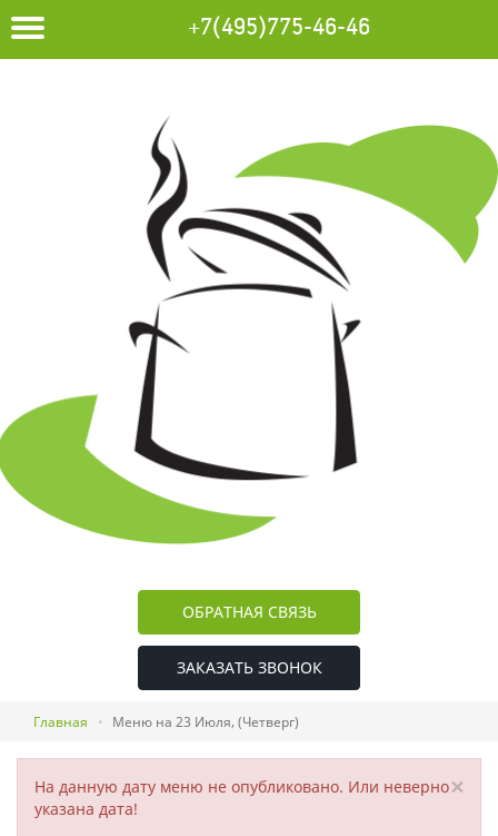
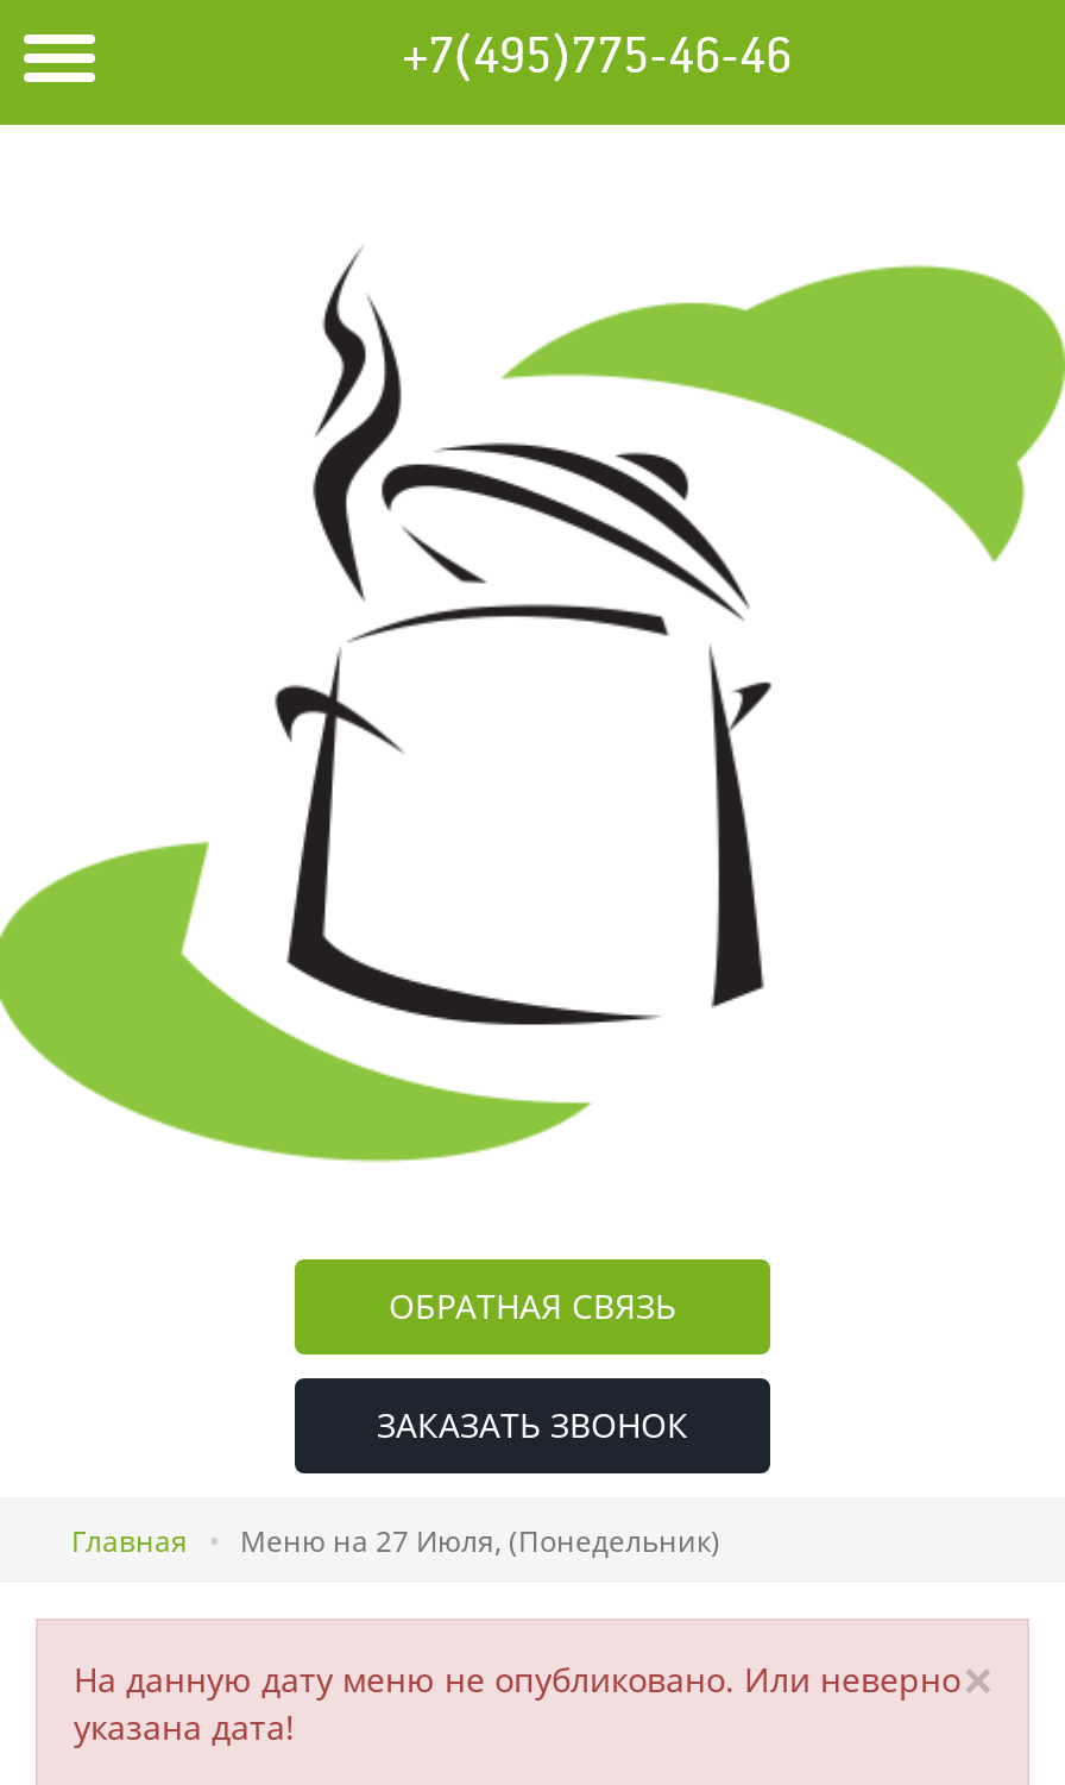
- Меню на 23 Июля, (Четверг)
+ Меню на 27 Июля, (Понедельник)
